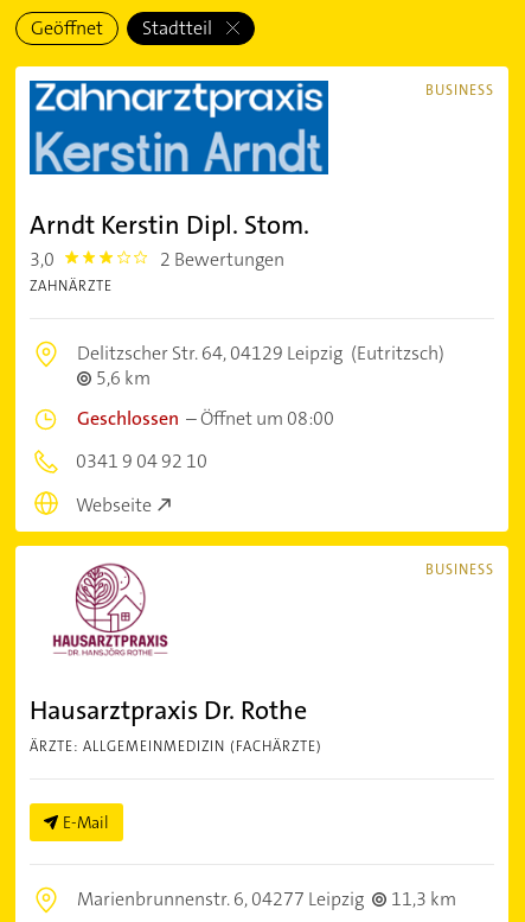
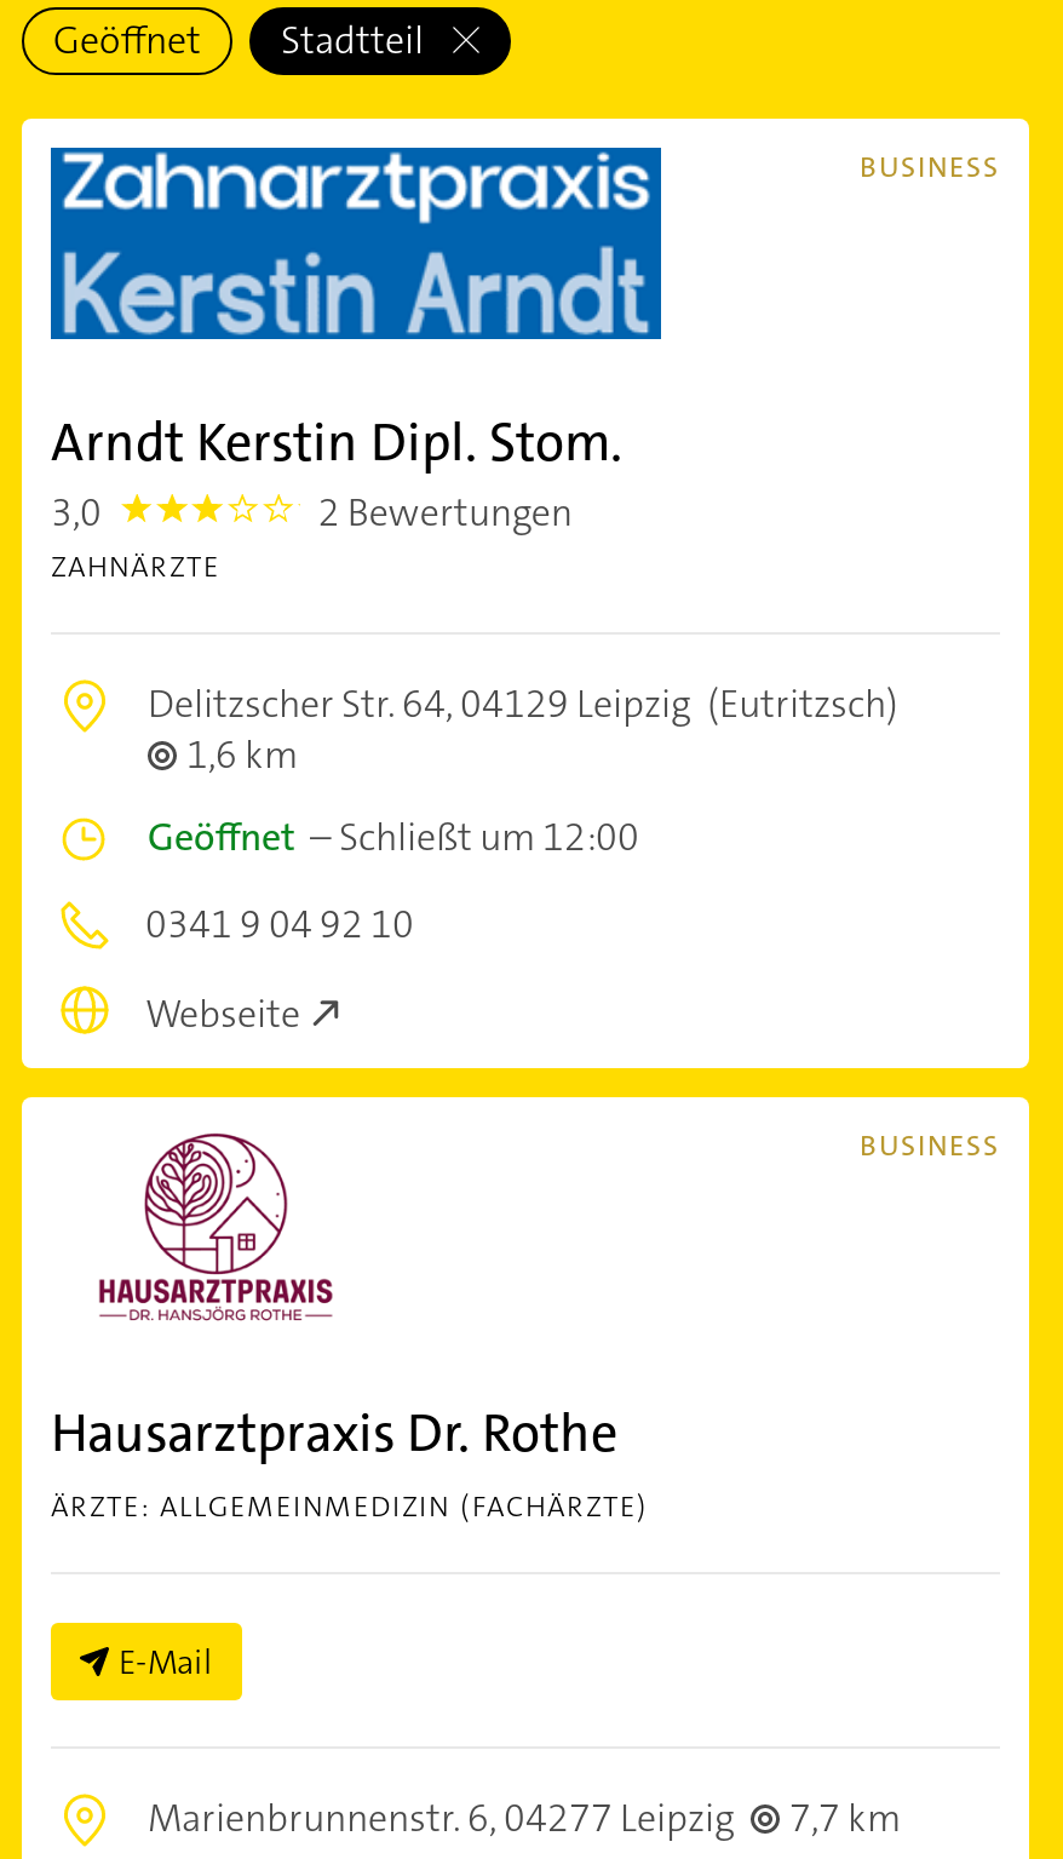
- 5,6 km
+ 1,6 km

- Geschlossen – Öffnet um 08:00
+ Geöffnet – Schließt um 12:00

- Marienbrunnenstr. 6, 04277 Leipzig 11,3 km
+ Marienbrunnenstr. 6, 04277 Leipzig 7,7 km
